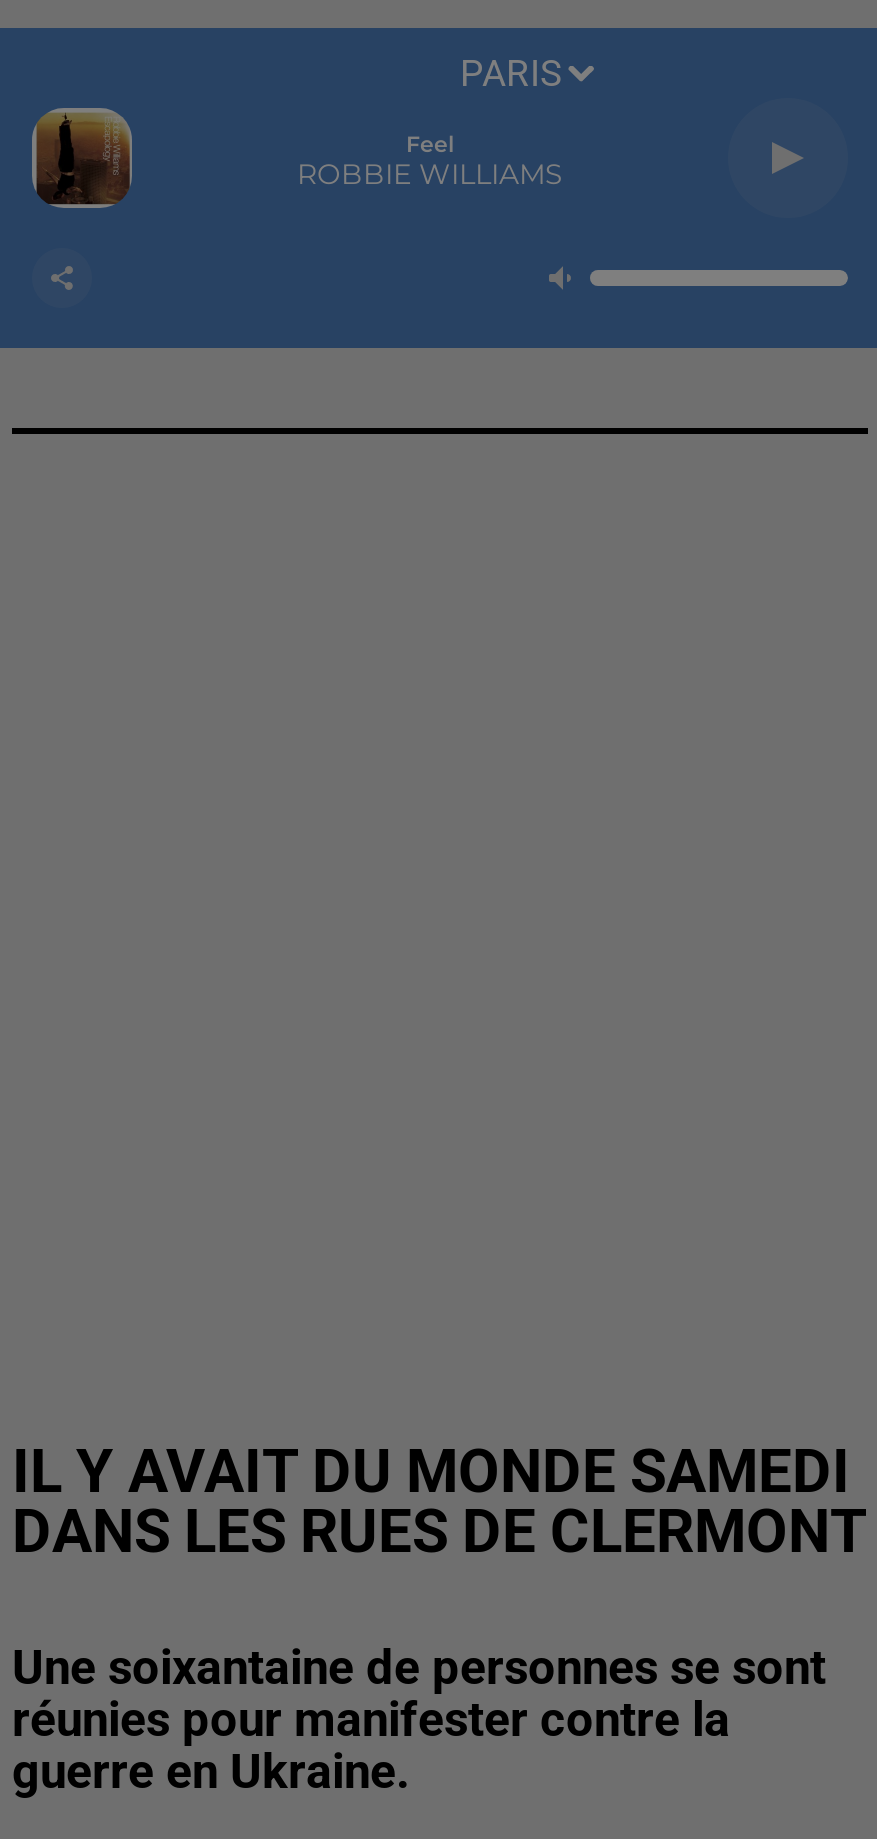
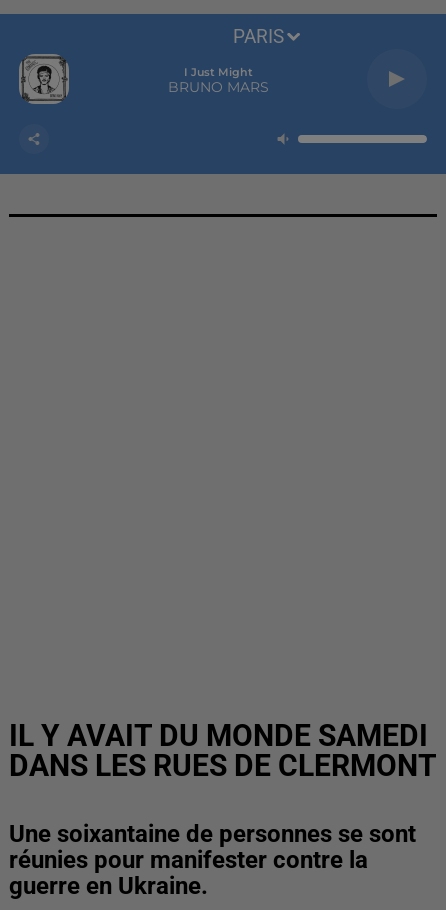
- [image]
+ [image]

- Feel
- ROBBIE WILLIAMS
+ I Just Might
+ BRUNO MARS
